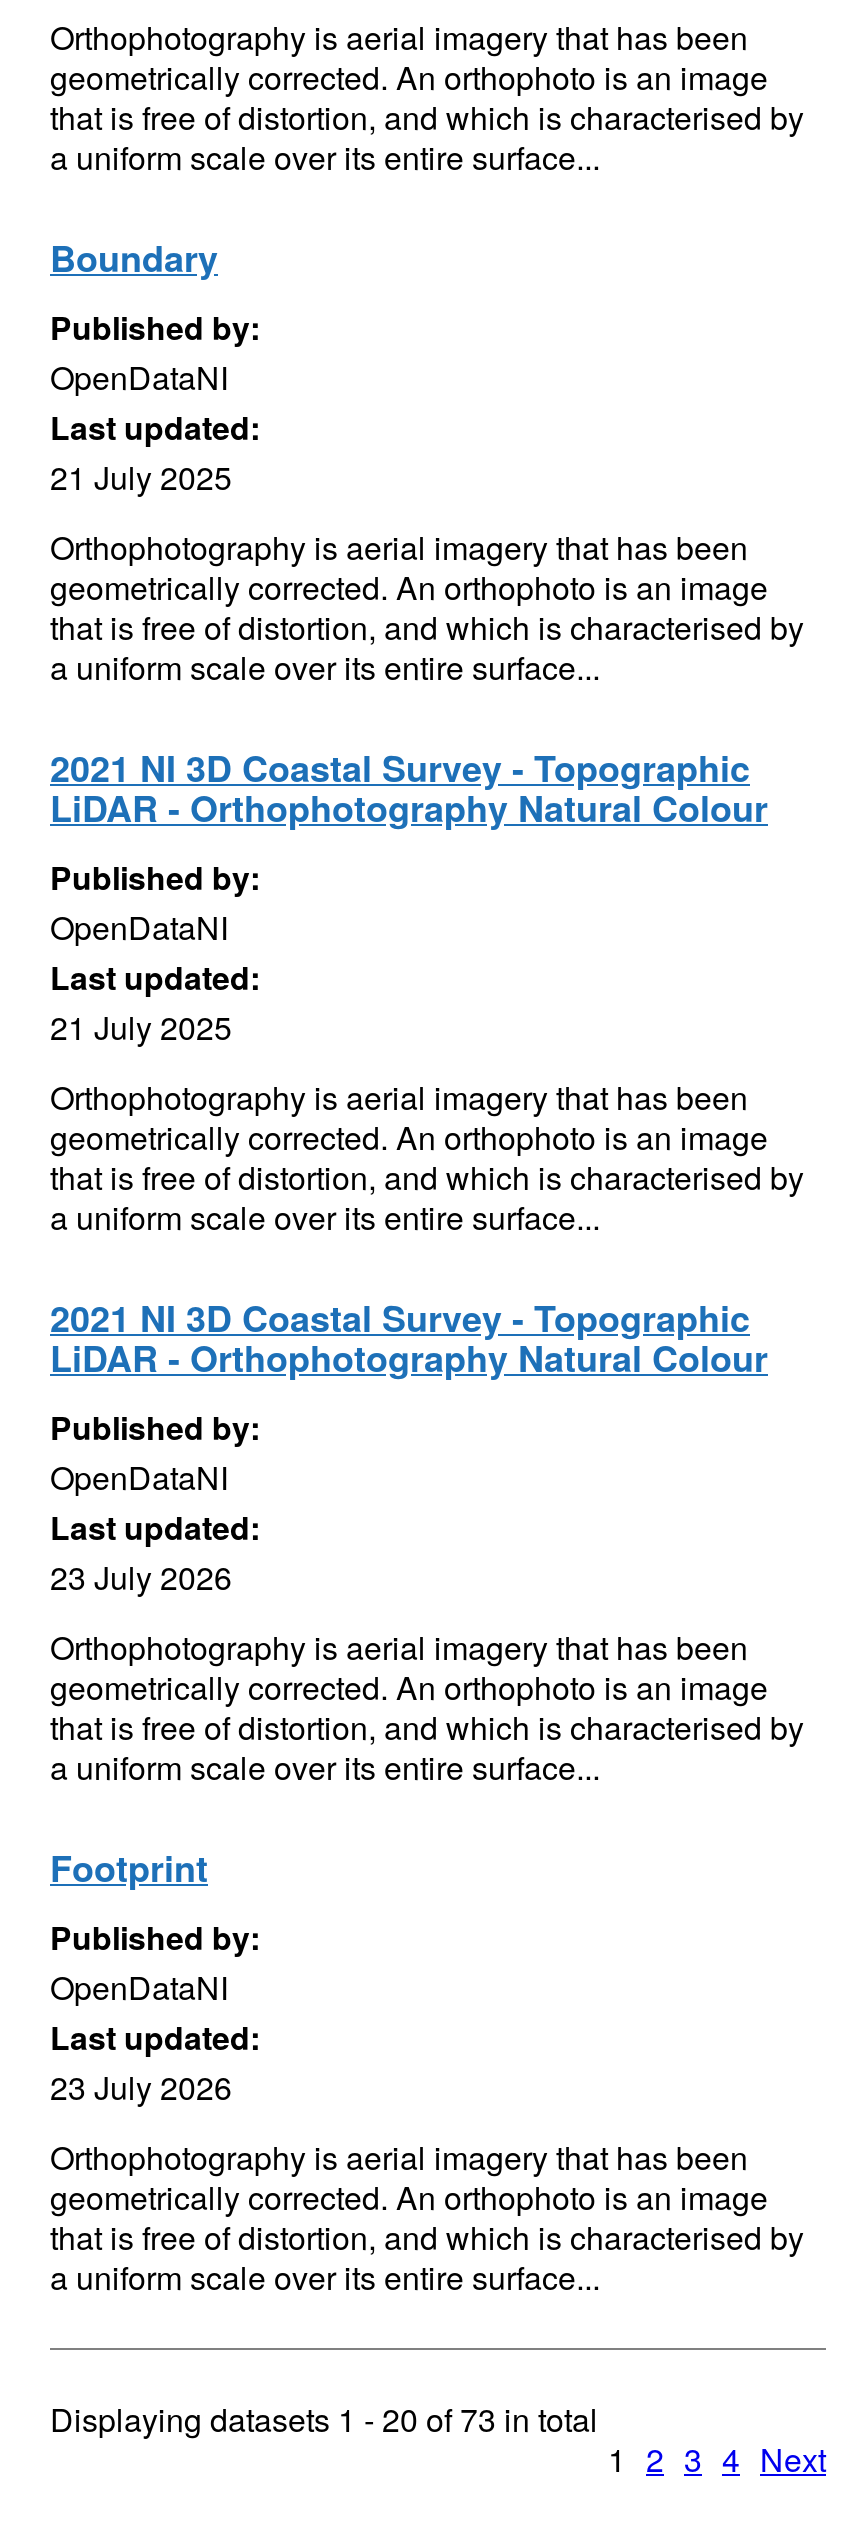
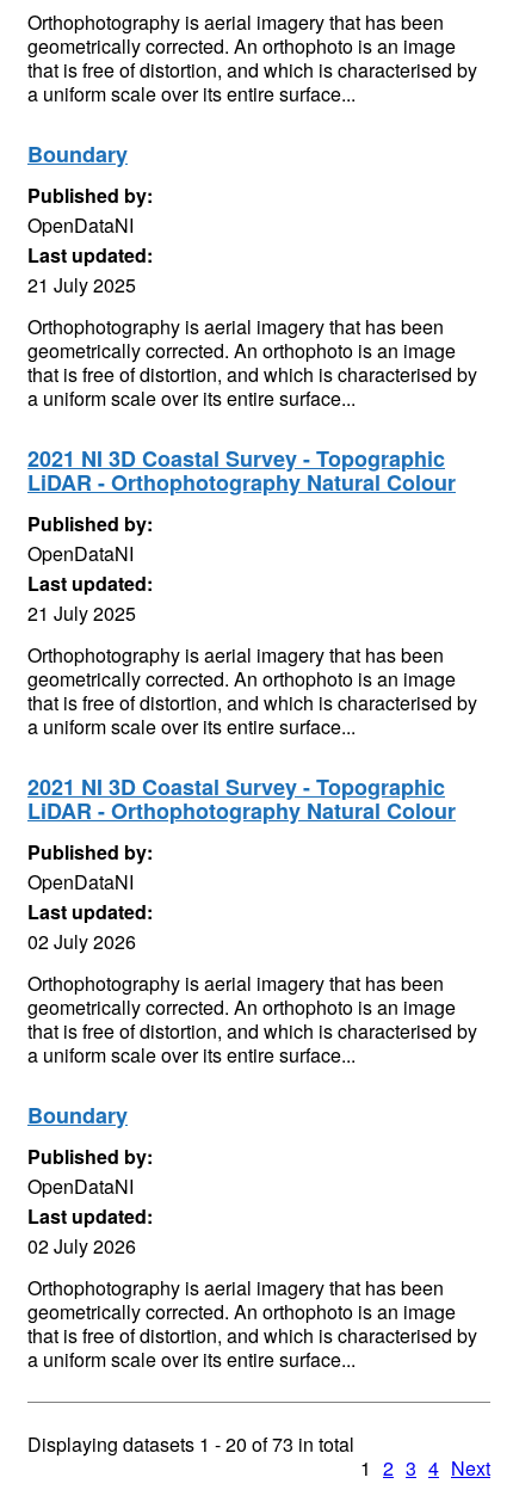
- 23 July 2026
+ 02 July 2026

- Footprint
+ Boundary

- 23 July 2026
+ 02 July 2026
